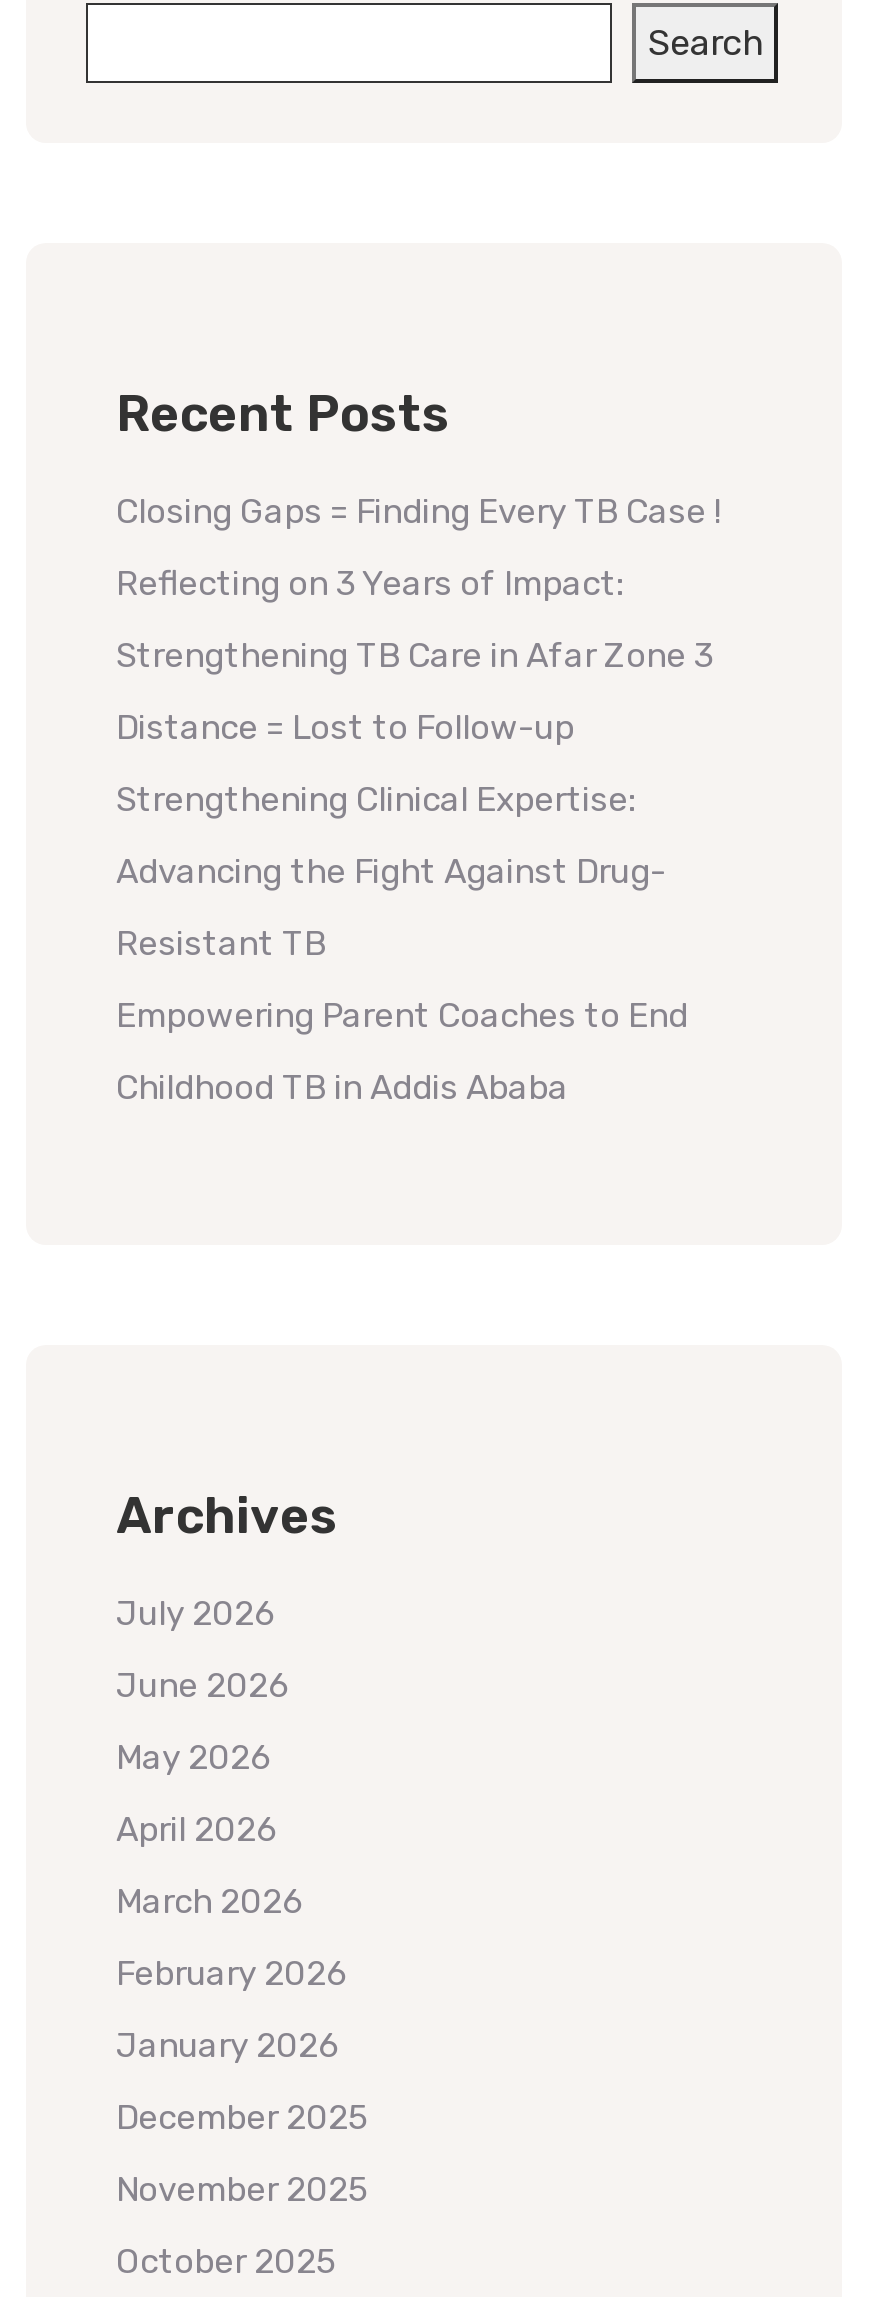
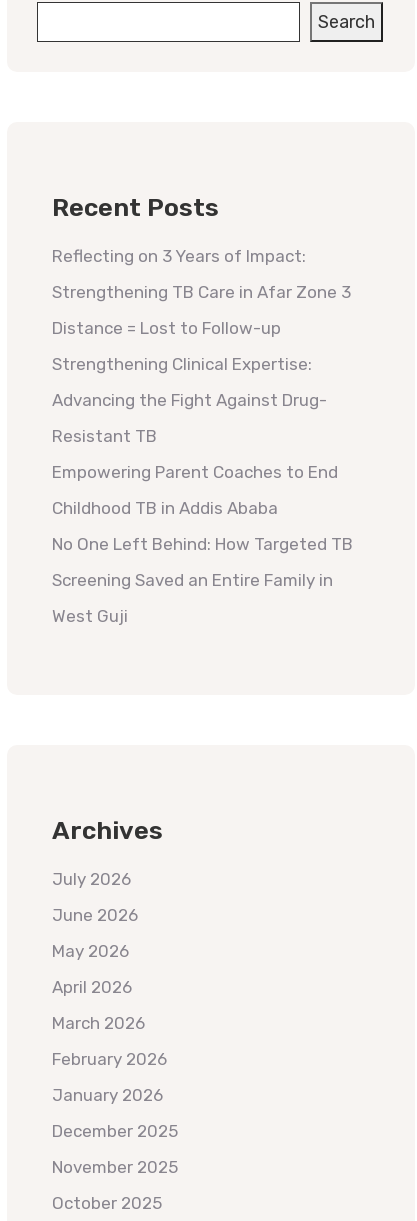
- Closing Gaps = Finding Every TB Case !

moved up: Reflecting on 3 Years of Impact: | Strengthening TB Care in Afar Zone 3 | Distance = Lost to Follow-up | Strengthening Clinical Expertise: | Advancing the Fight Against Drug- | Resistant TB | Empowering Parent Coaches to End | Childhood TB in Addis Ababa

+ No One Left Behind: How Targeted TB
+ Screening Saved an Entire Family in
+ West Guji
